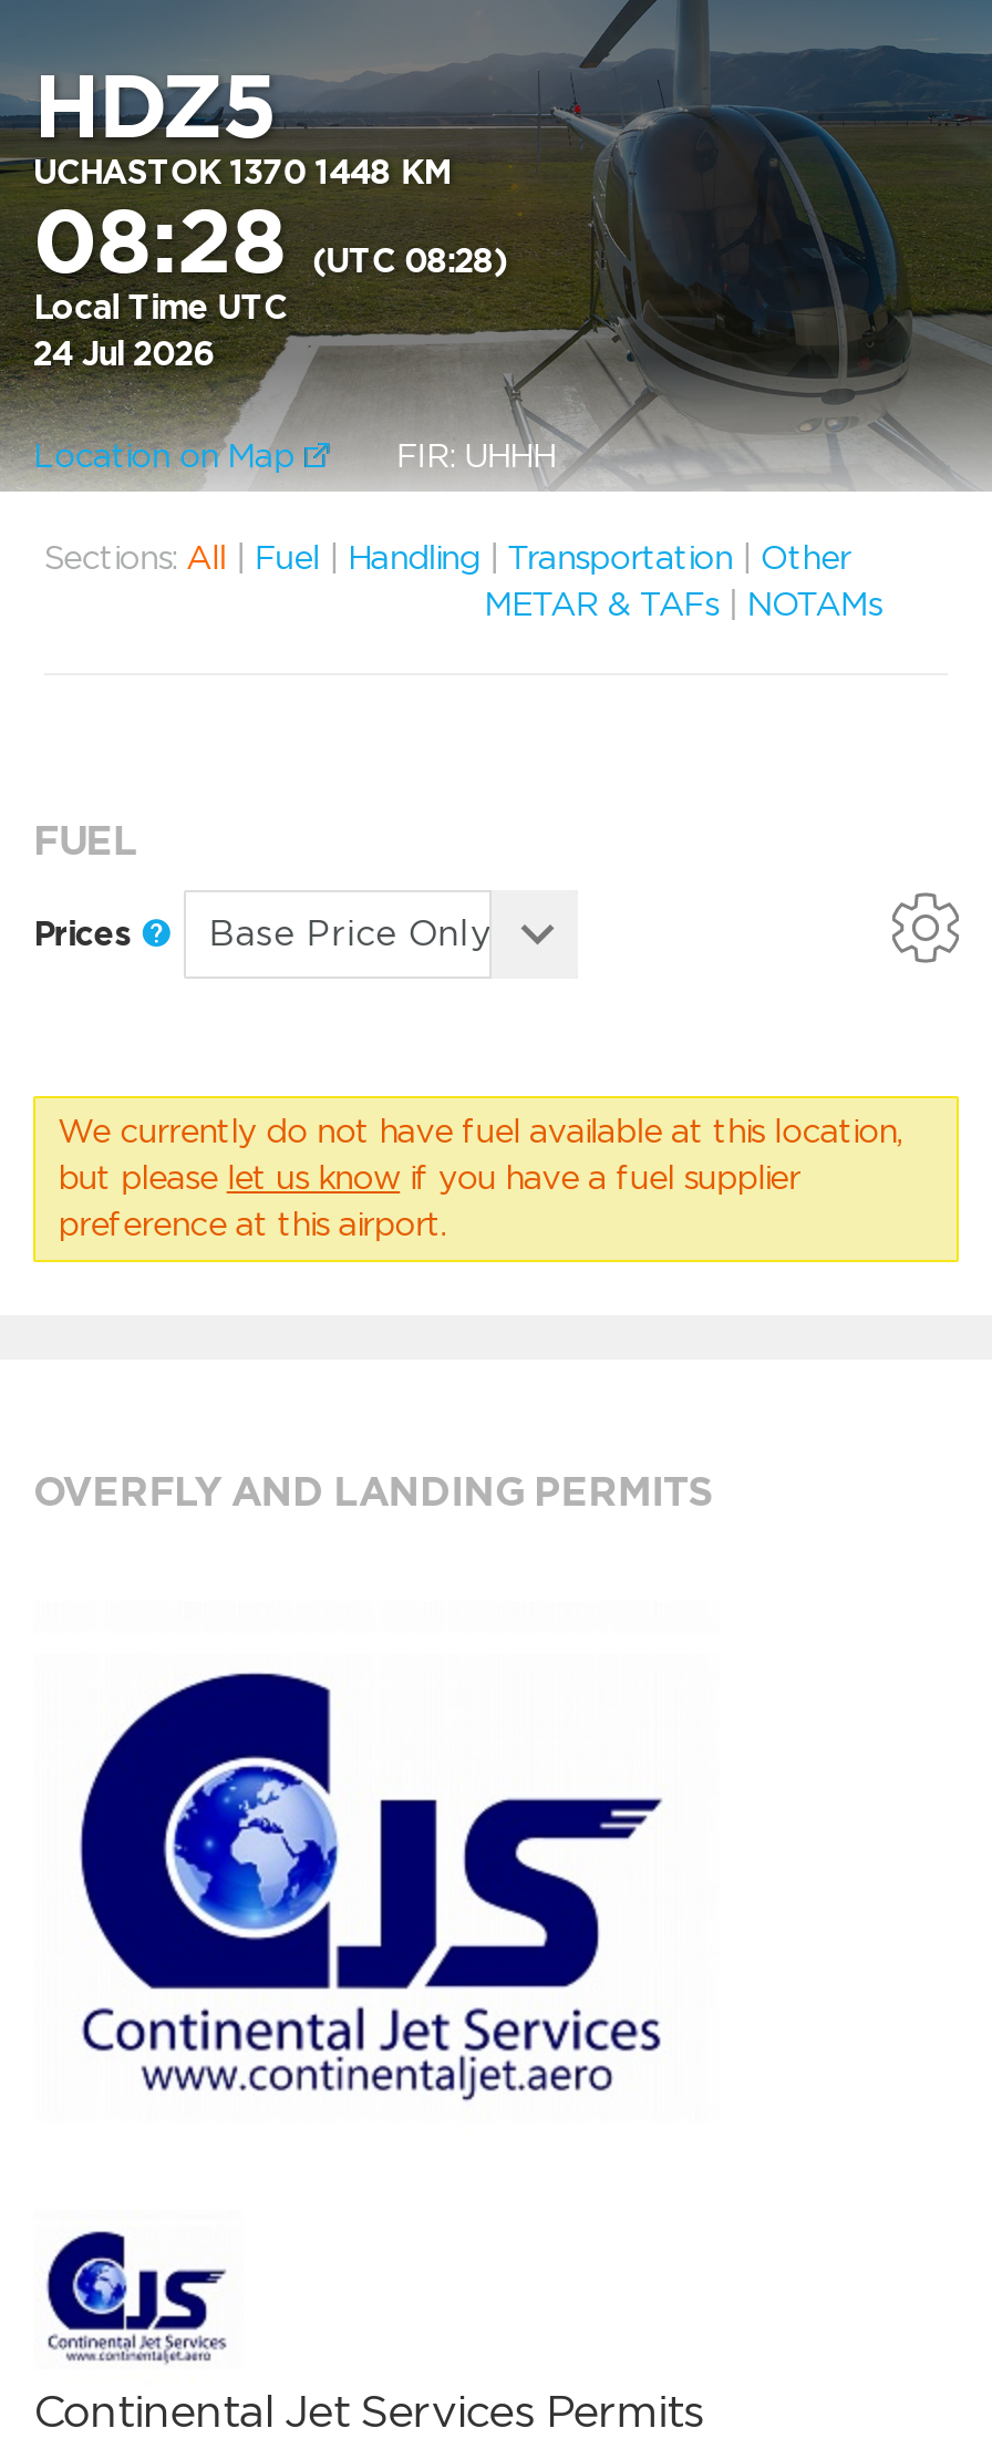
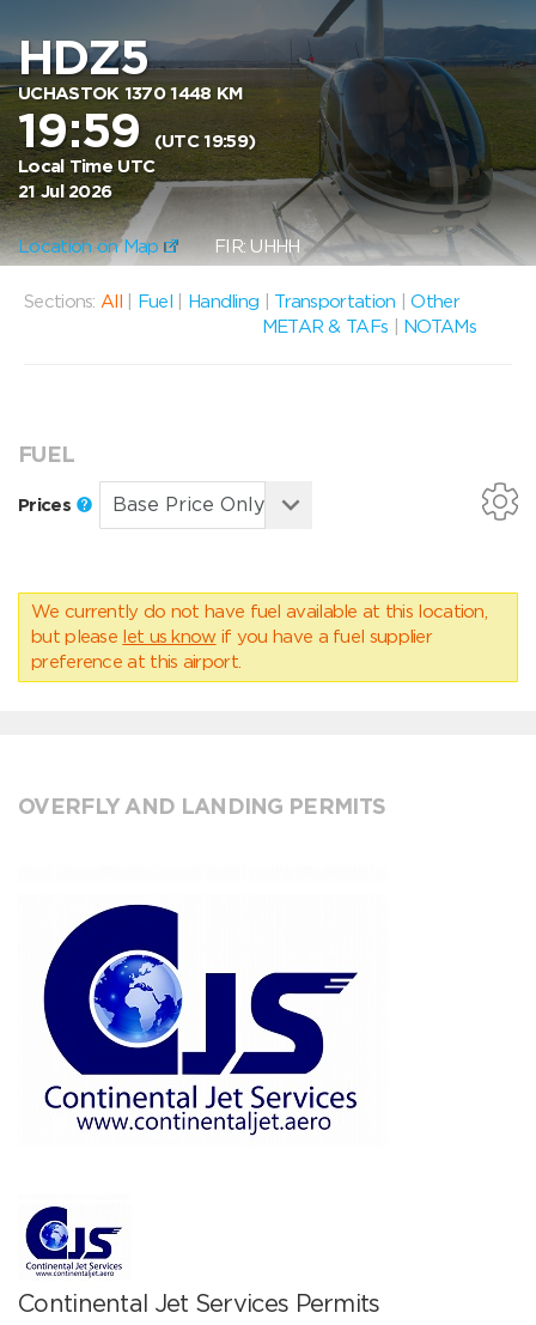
- 08:28 (UTC 08:28)
+ 19:59 (UTC 19:59)

- 24 Jul 2026
+ 21 Jul 2026
